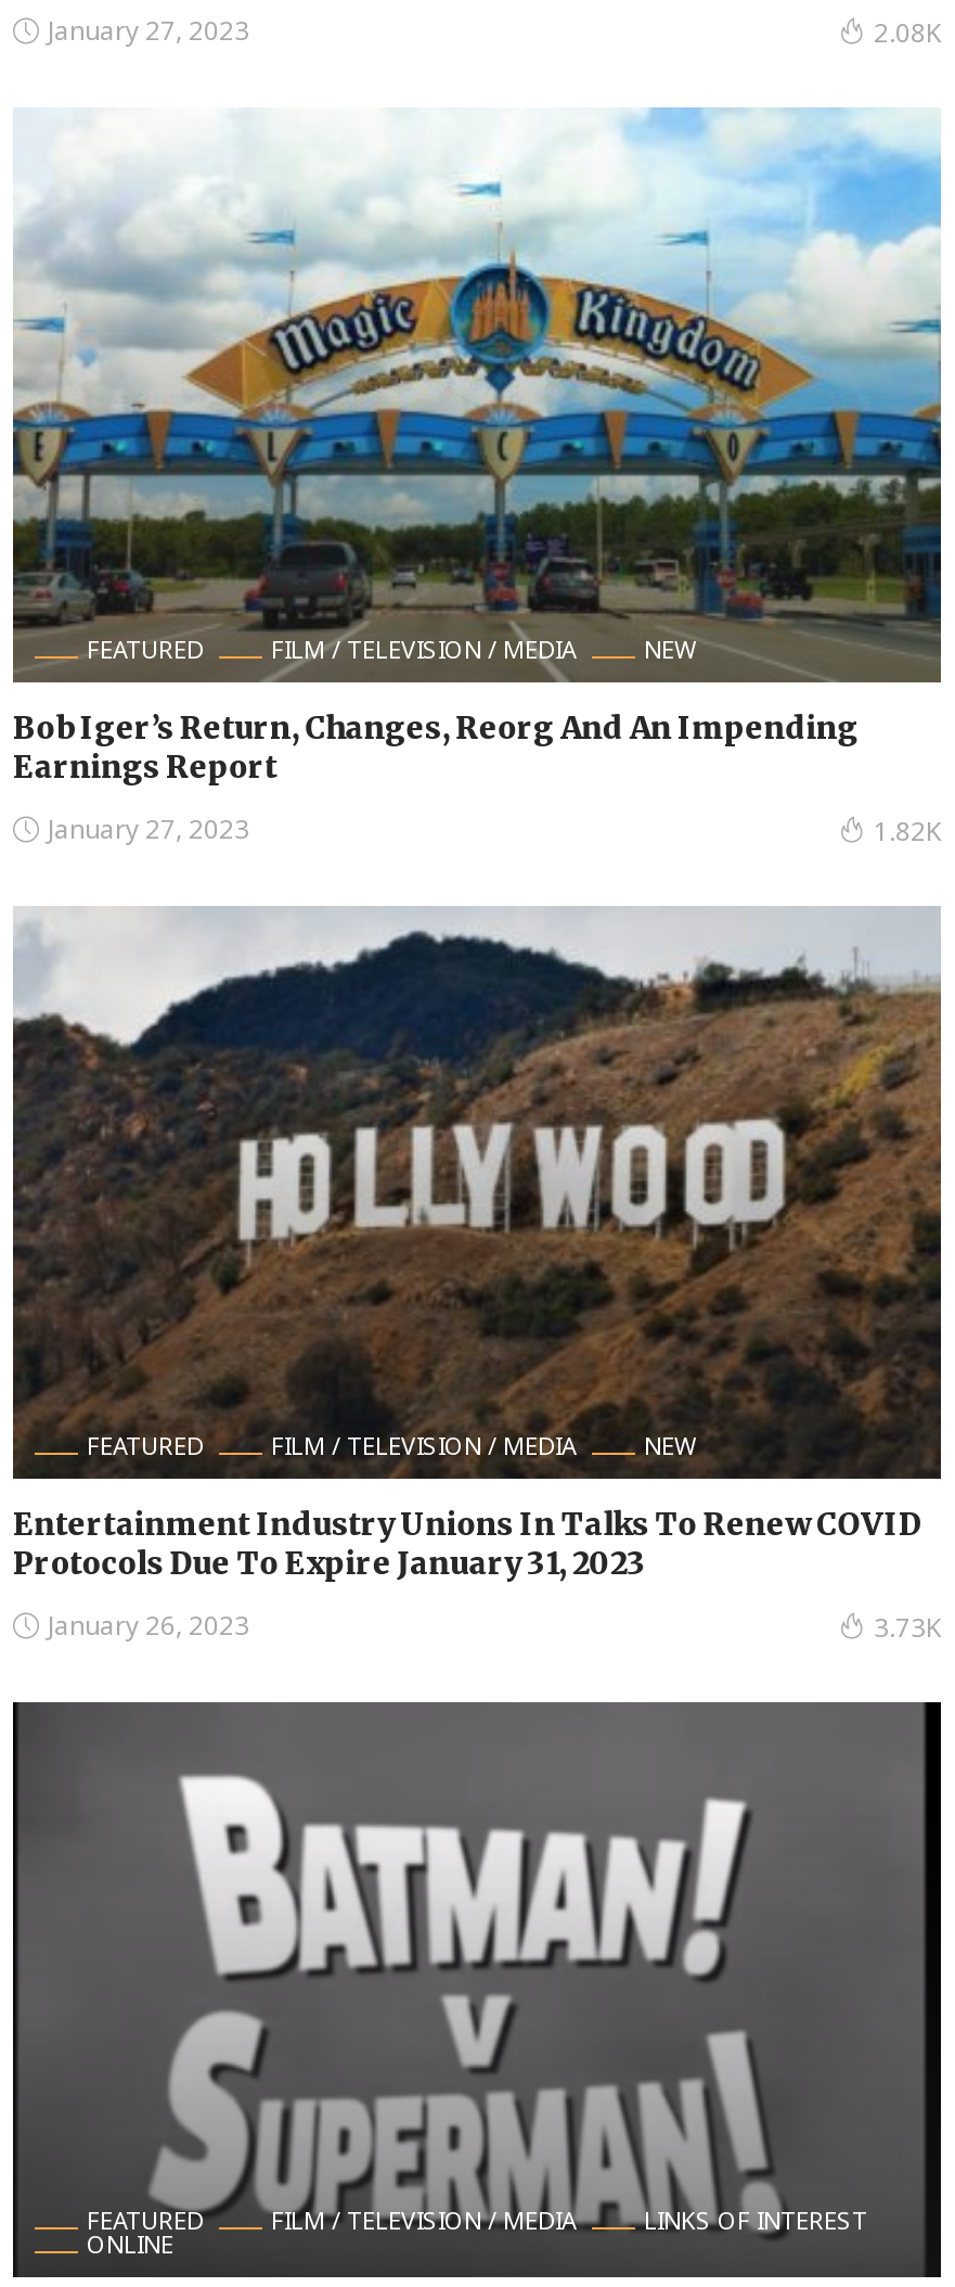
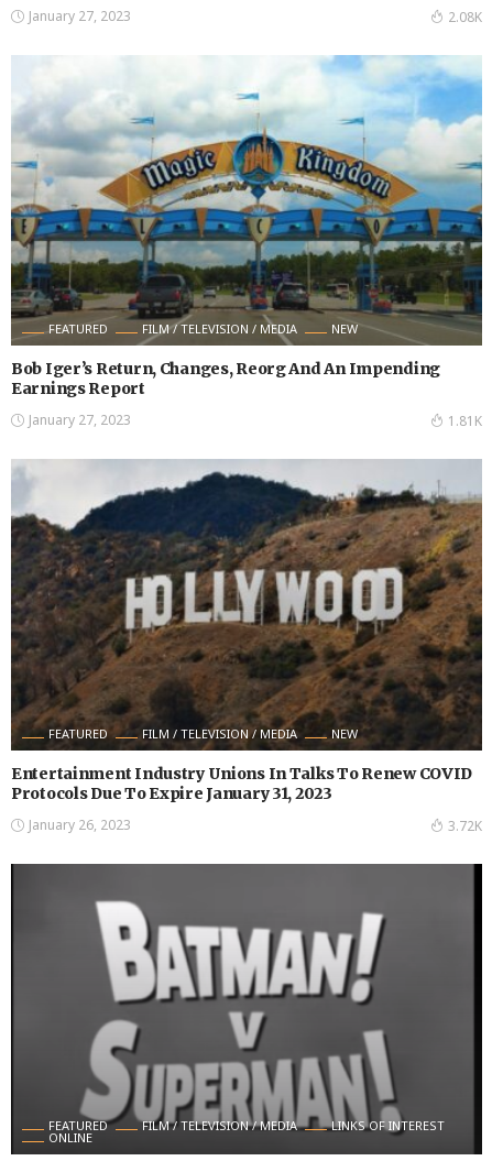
- 1.82K
+ 1.81K

- 3.73K
+ 3.72K
